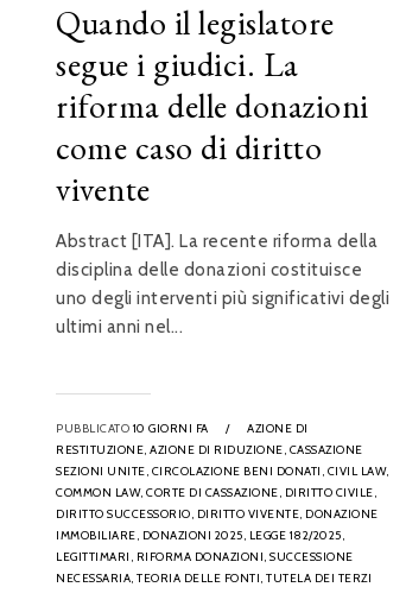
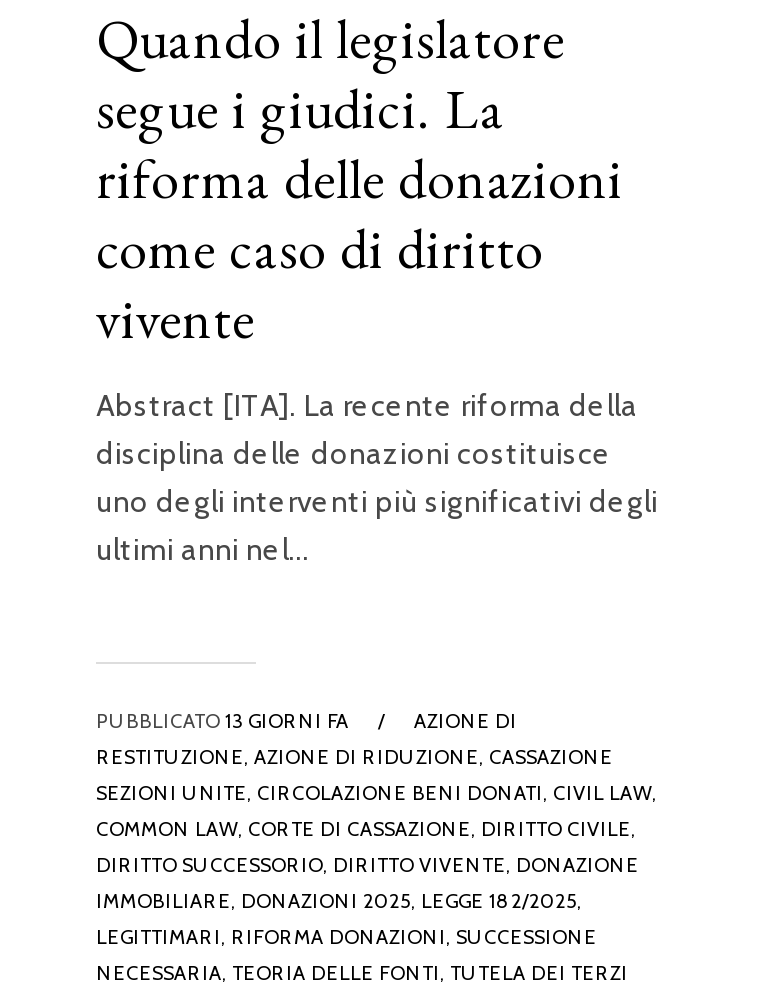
- PUBBLICATO 10 GIORNI FA
+ PUBBLICATO 13 GIORNI FA
